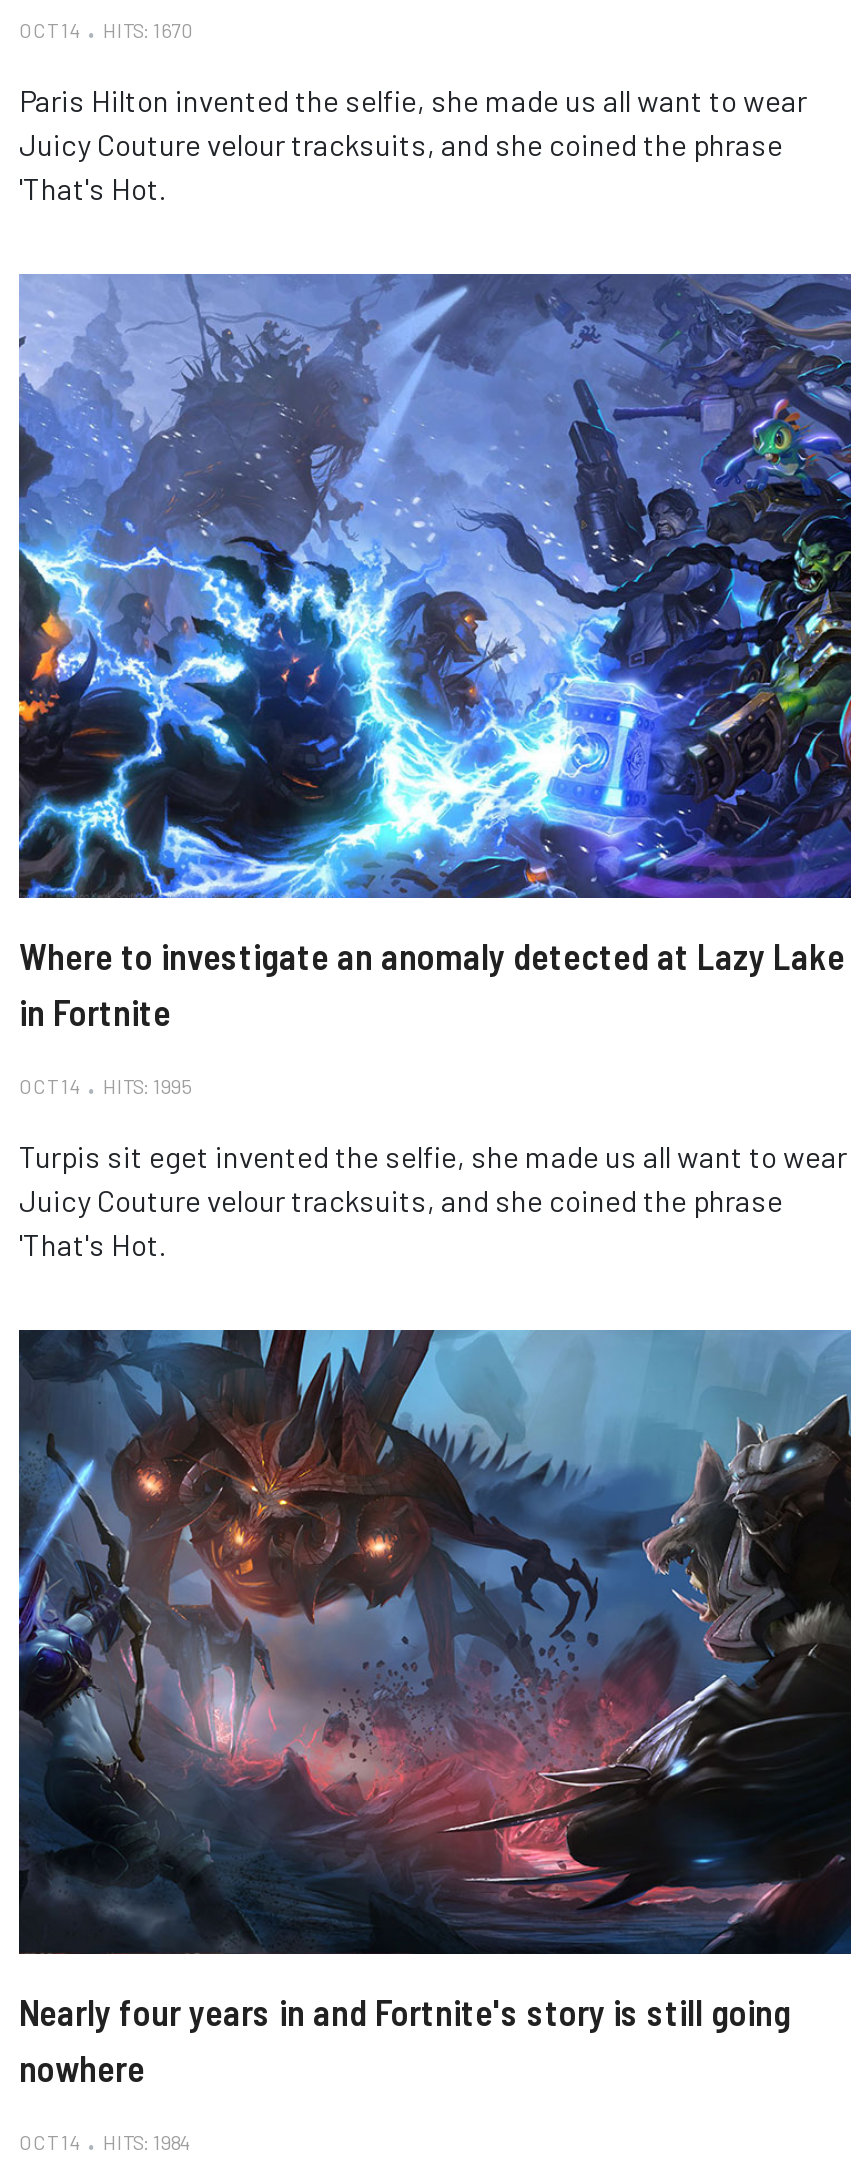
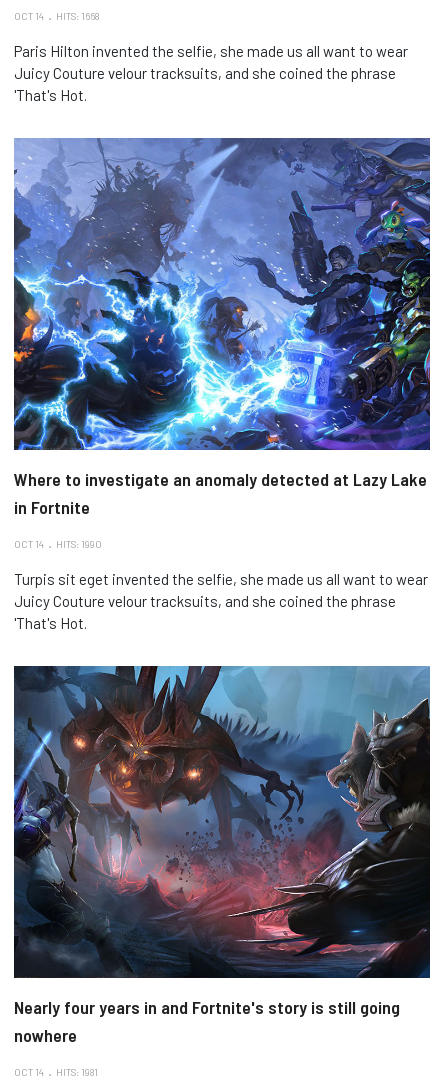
- OCT 14 HITS: 1670
+ OCT 14 HITS: 1668

- OCT 14 HITS: 1995
+ OCT 14 HITS: 1990

- OCT 14 HITS: 1984
+ OCT 14 HITS: 1981
